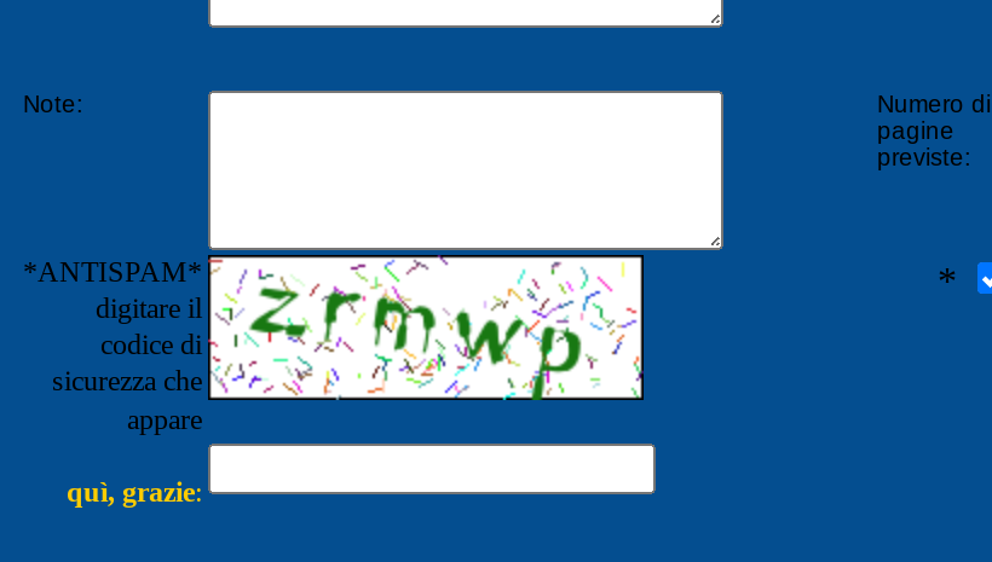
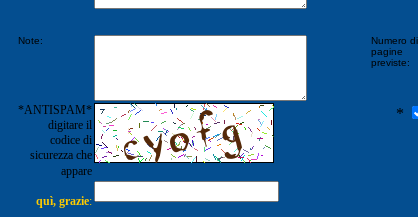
- [image]
+ [image]
